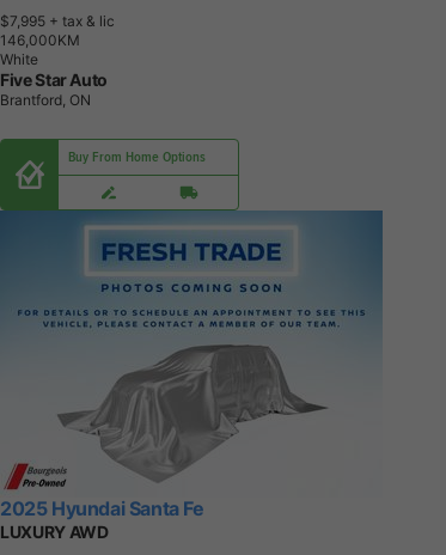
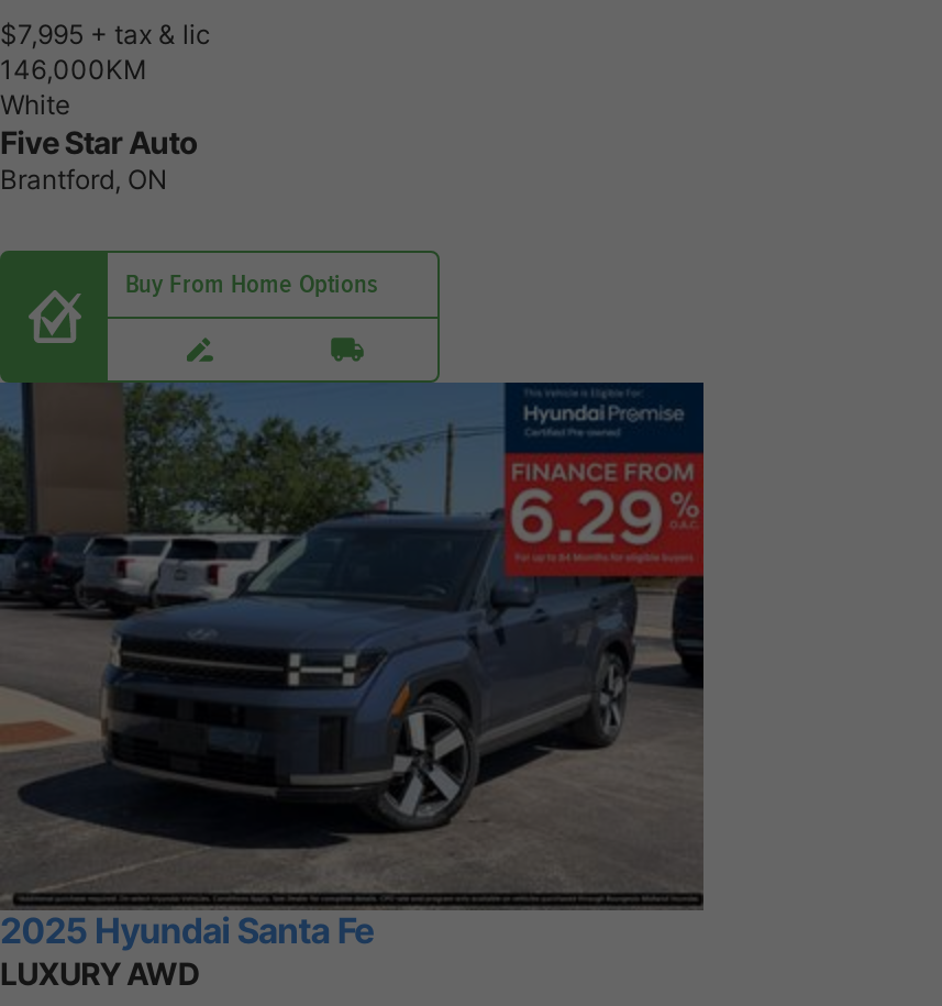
- [image]
+ [image]
